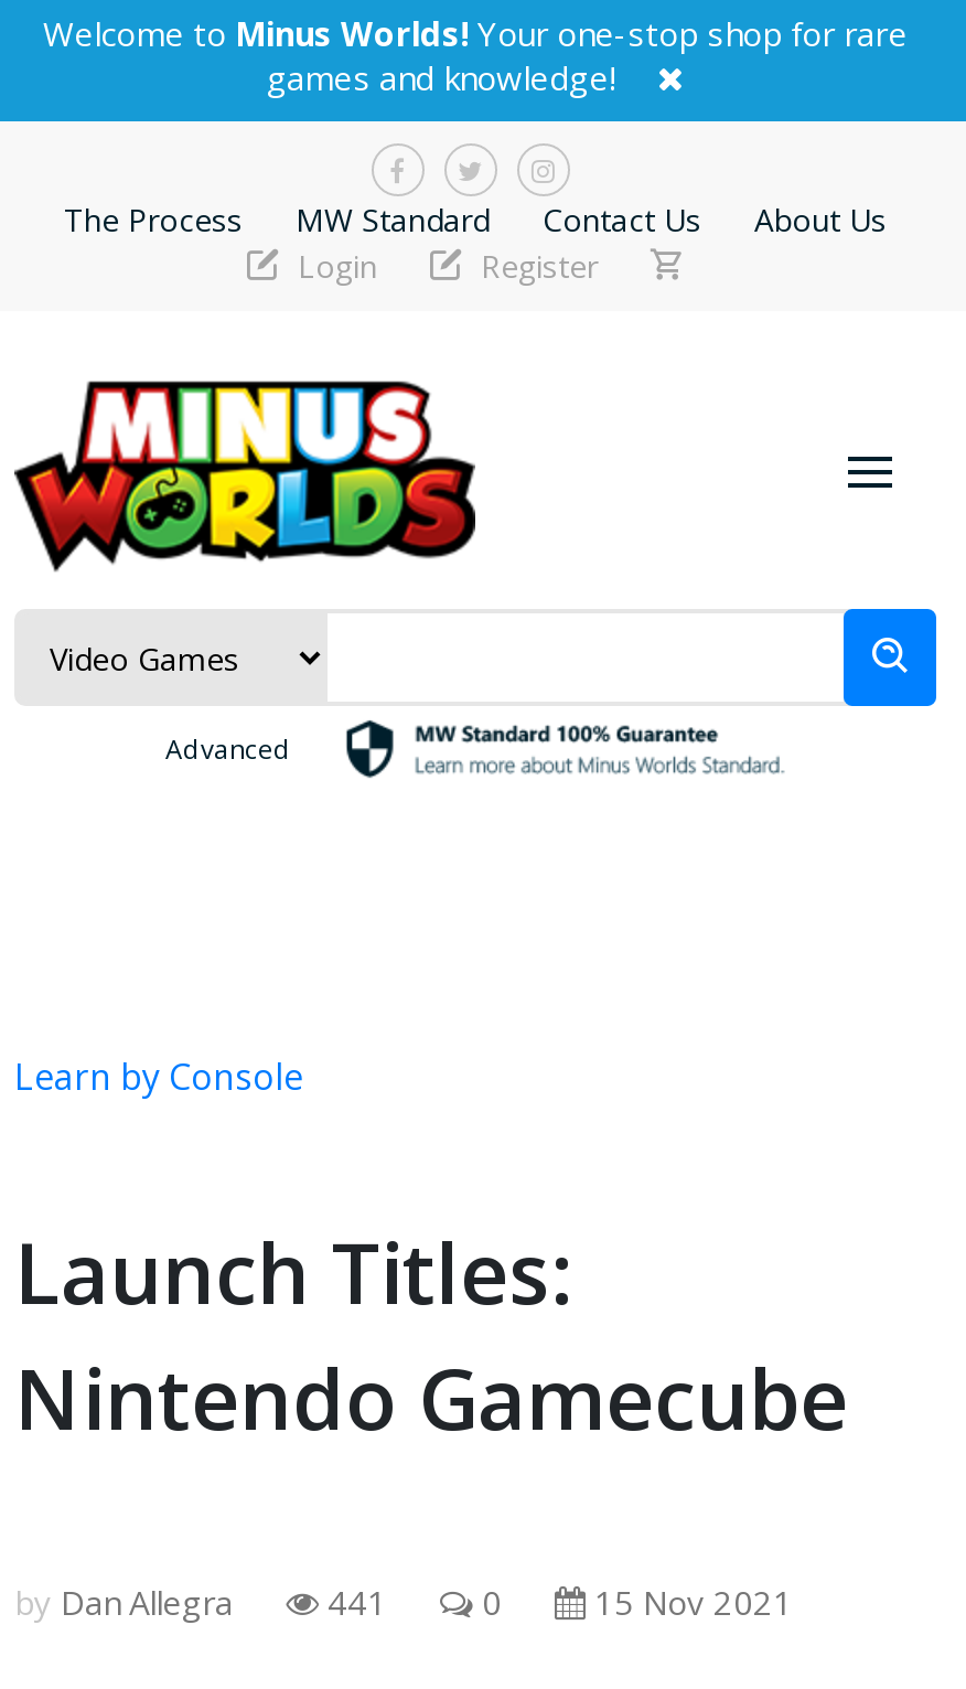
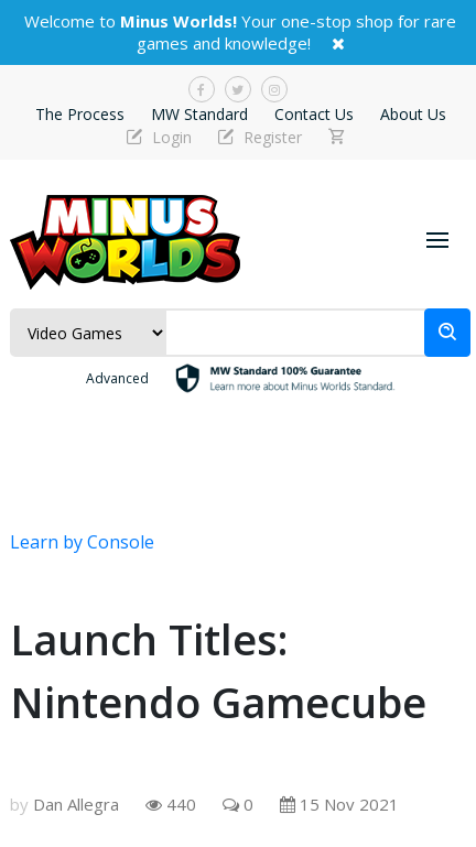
- by Dan Allegra 441 0 15 Nov 2021
+ by Dan Allegra 440 0 15 Nov 2021
